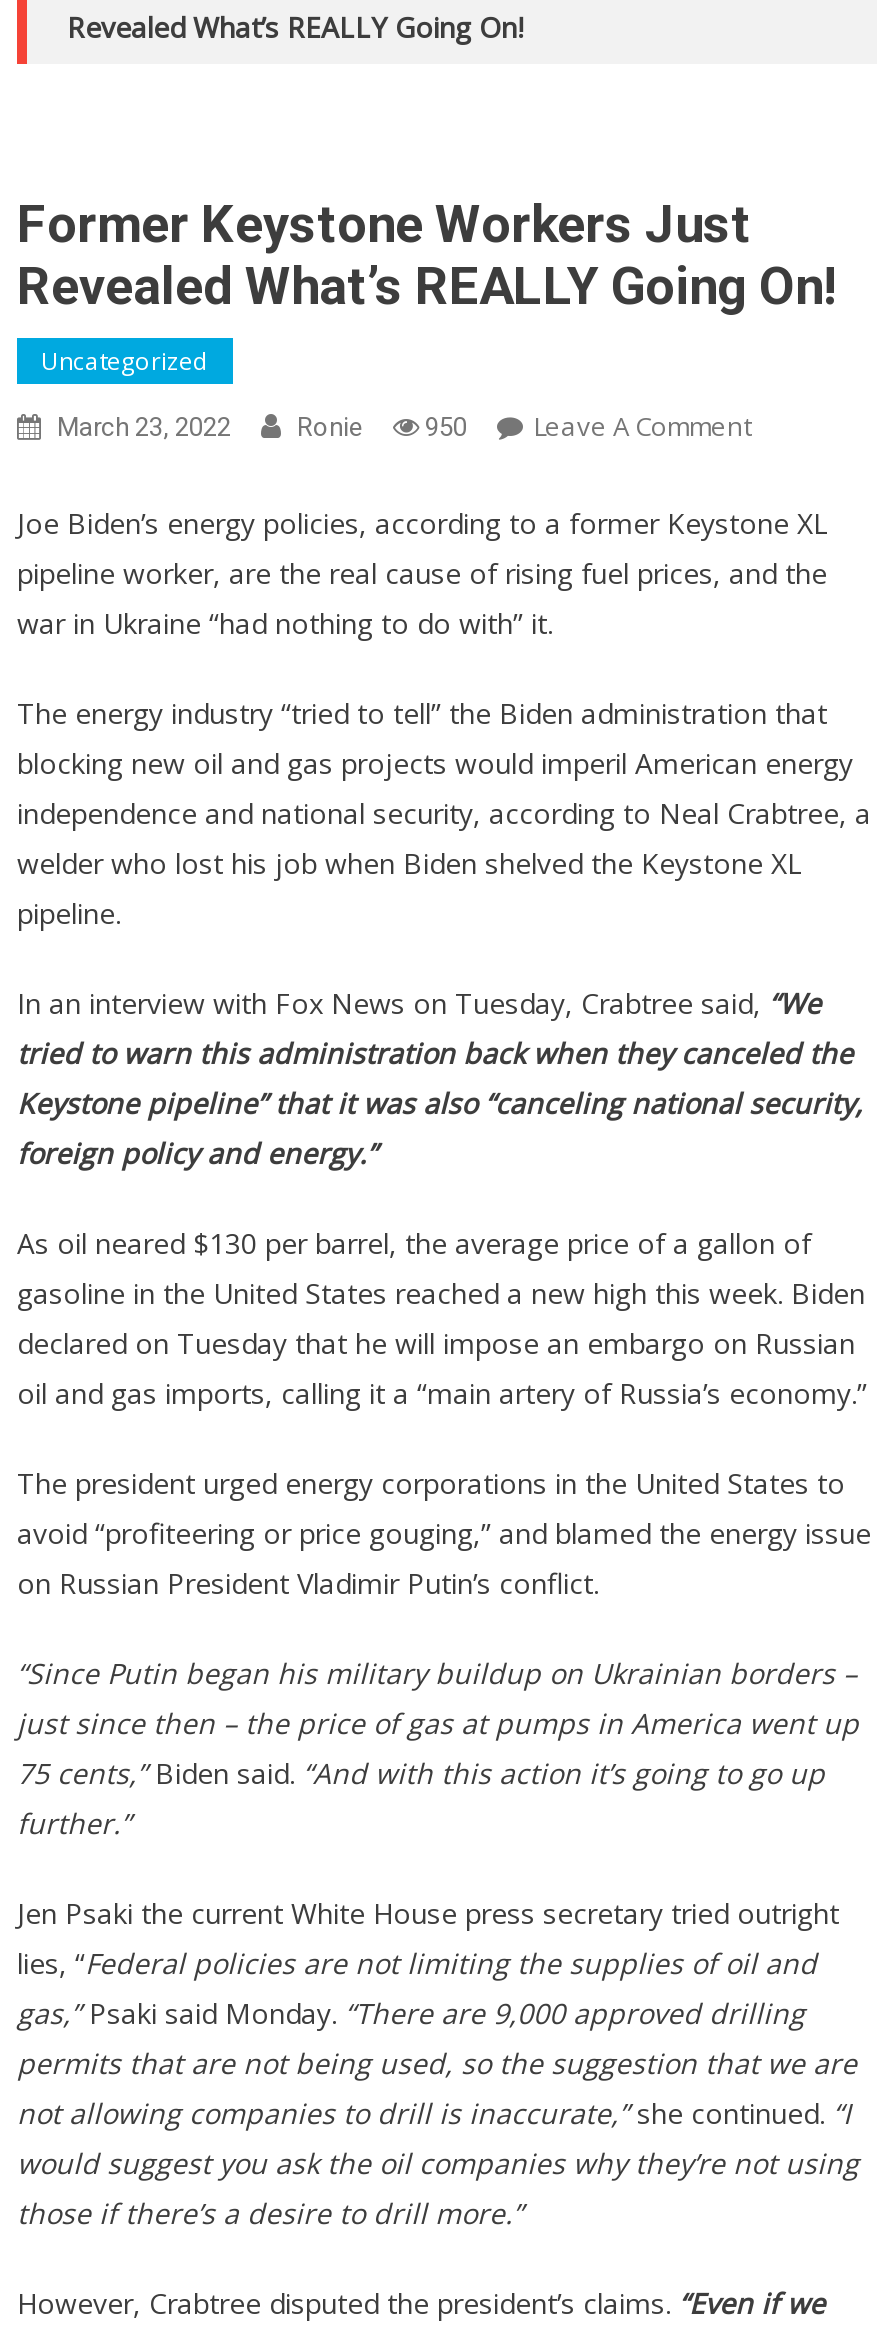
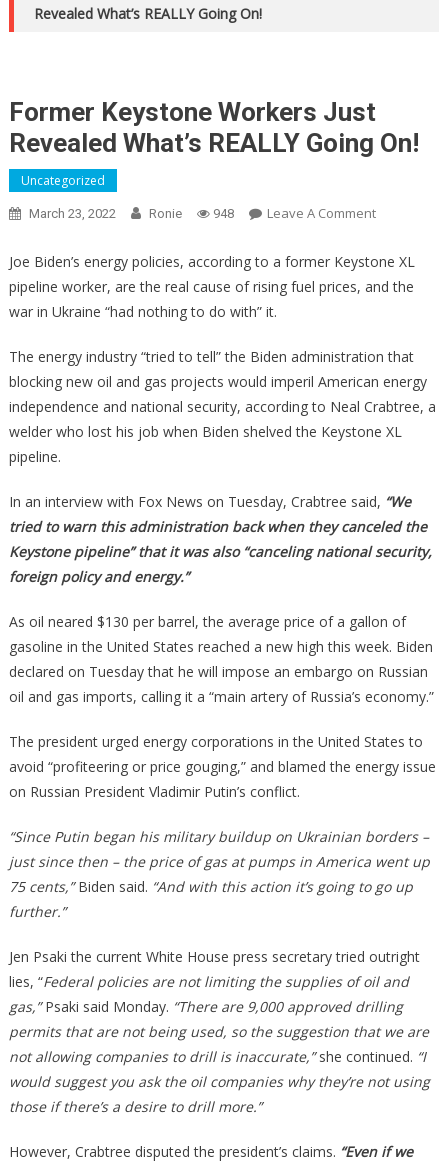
- 950
+ 948
